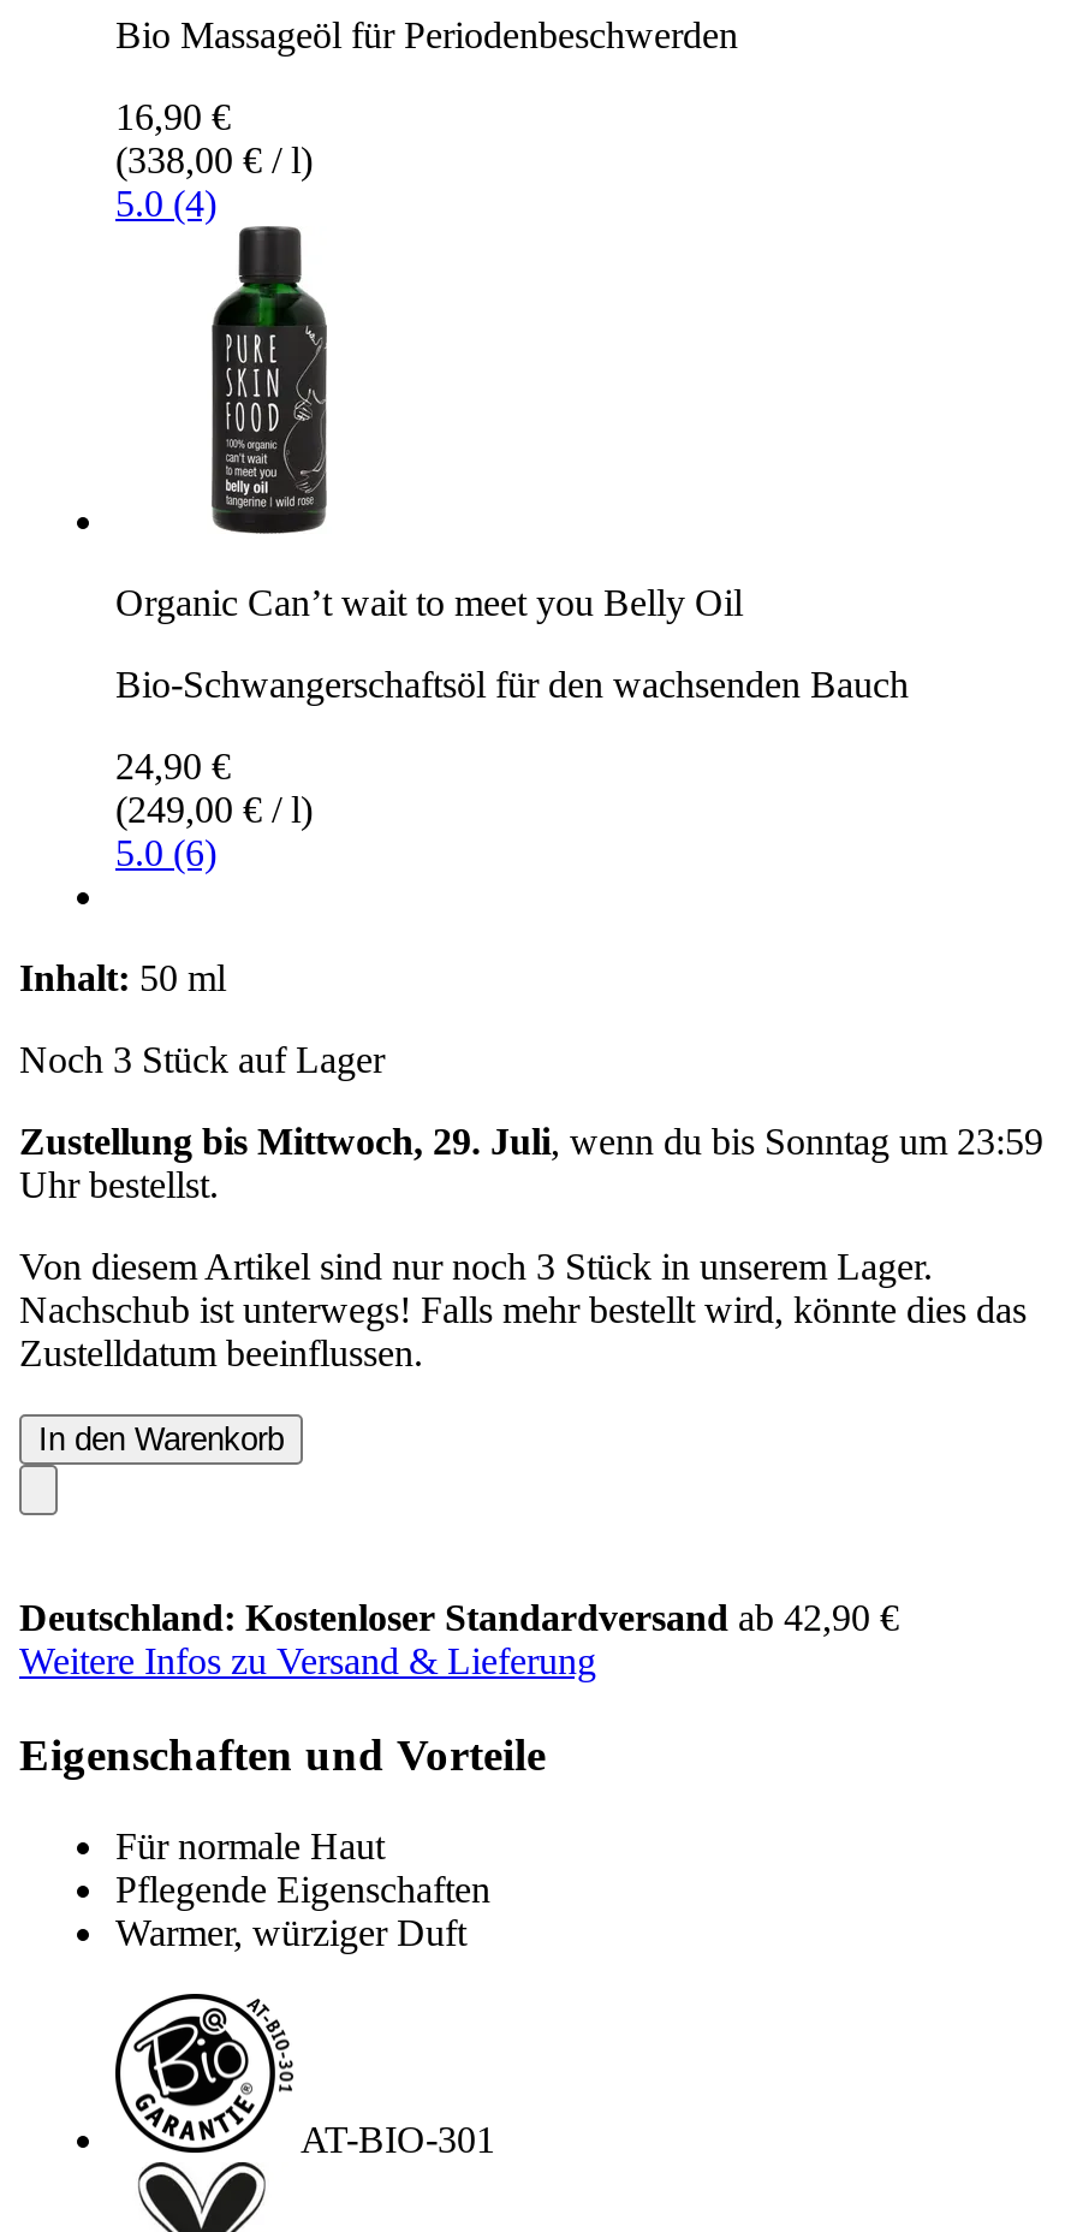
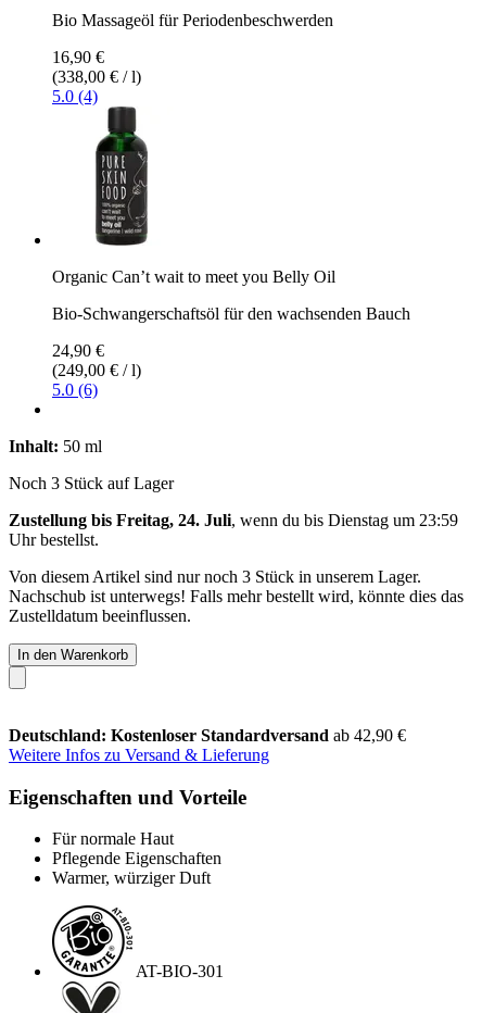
- Zustellung bis Mittwoch, 29. Juli, wenn du bis Sonntag um 23:59
+ Zustellung bis Freitag, 24. Juli, wenn du bis Dienstag um 23:59
